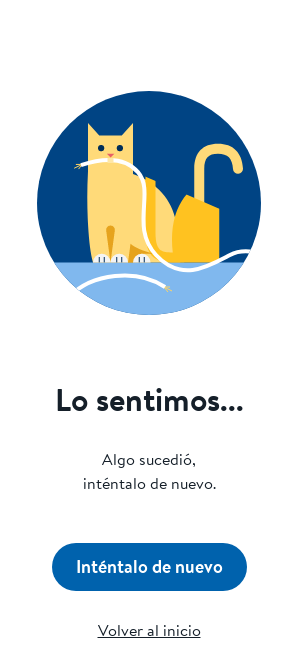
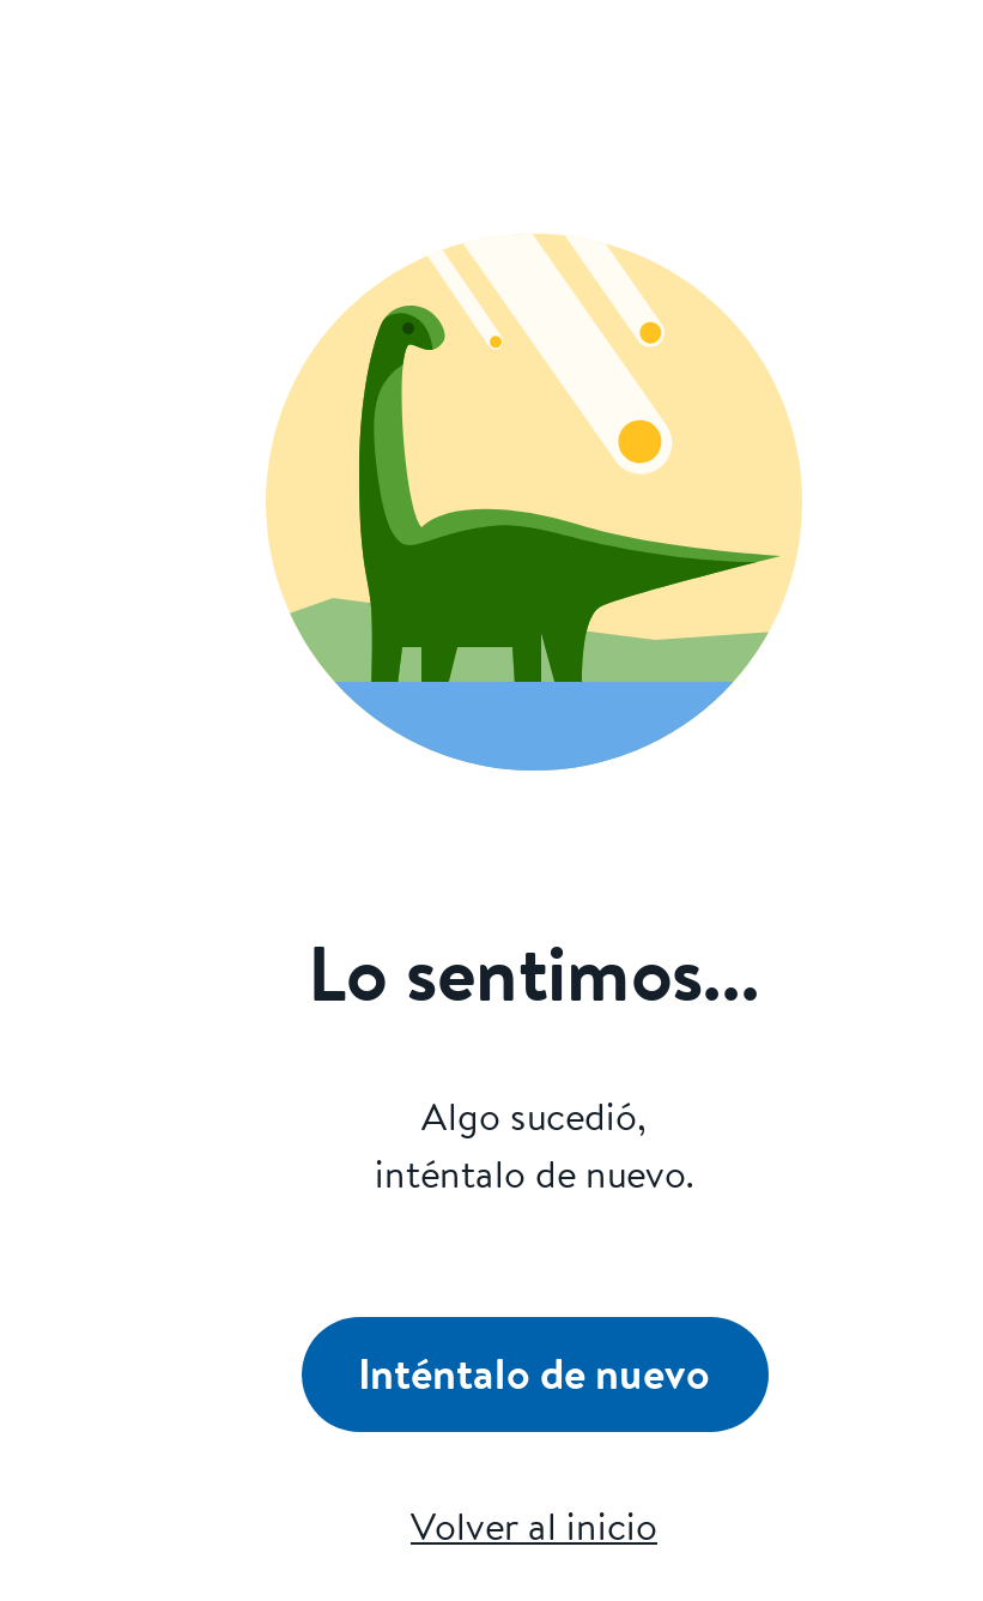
- [image]
+ [image]
